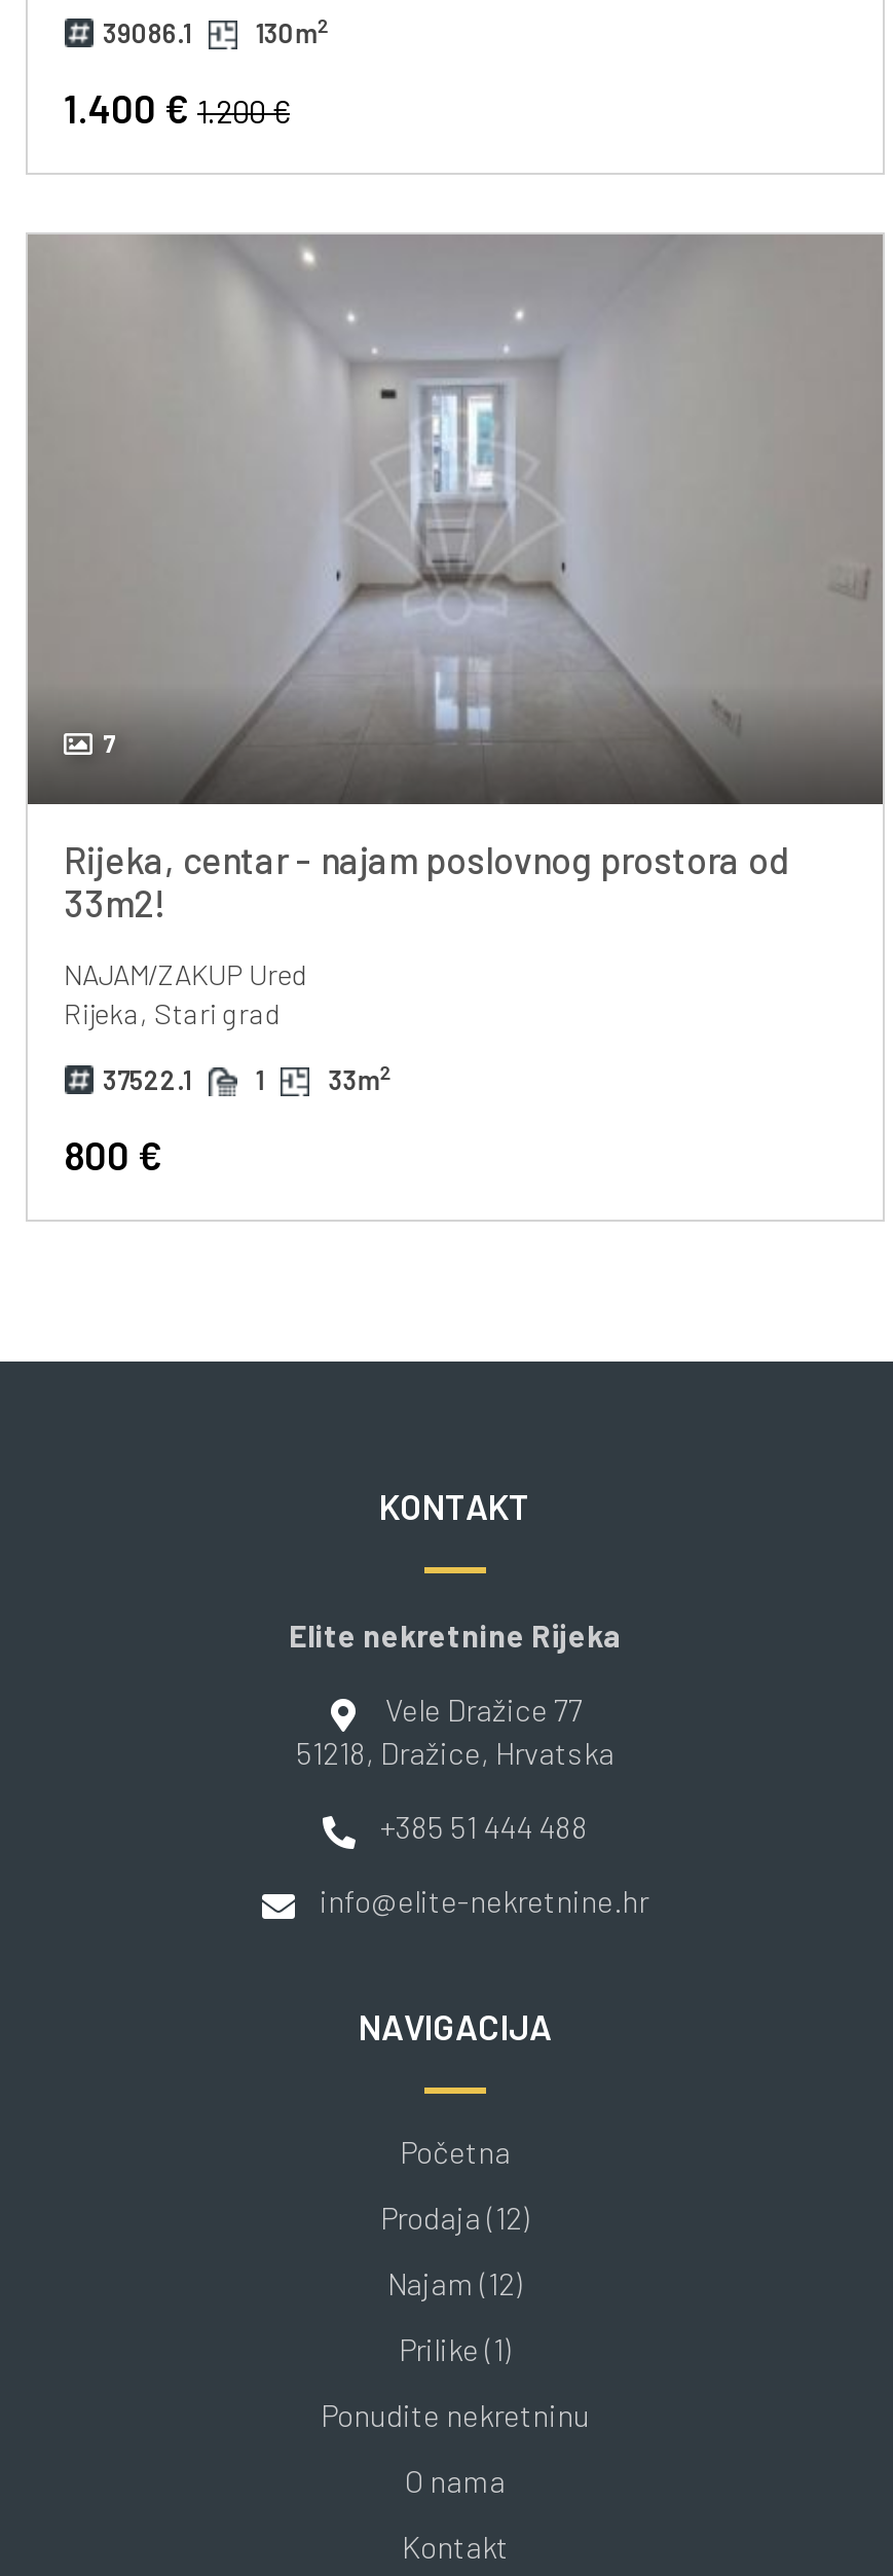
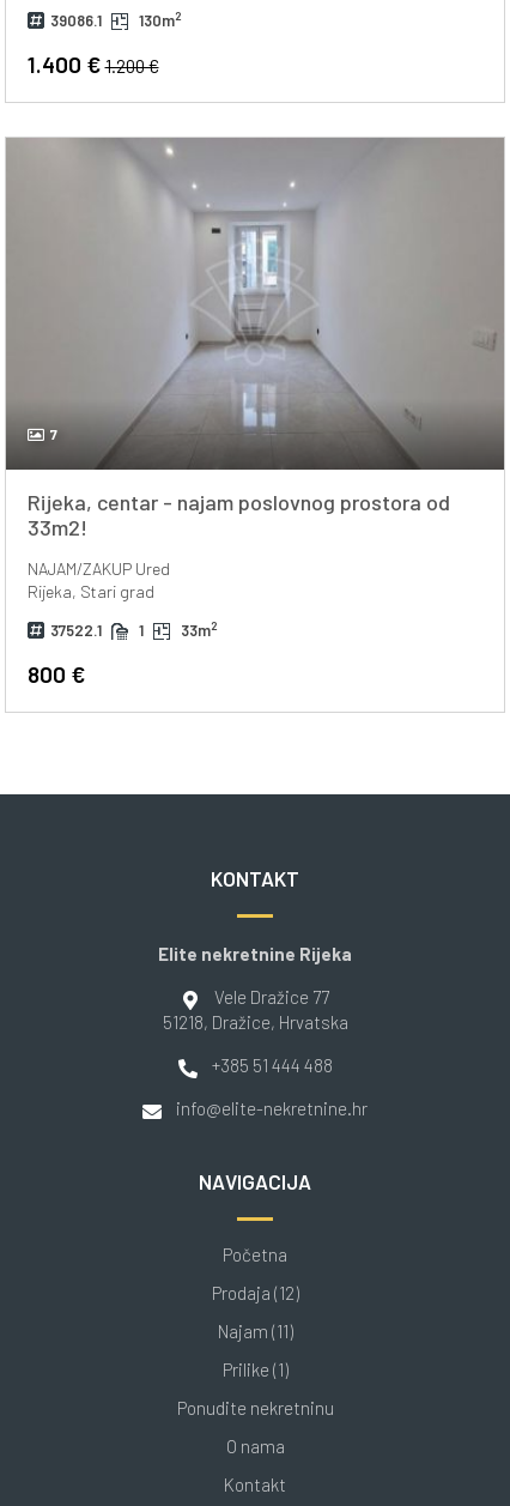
- Najam (12)
+ Najam (11)
